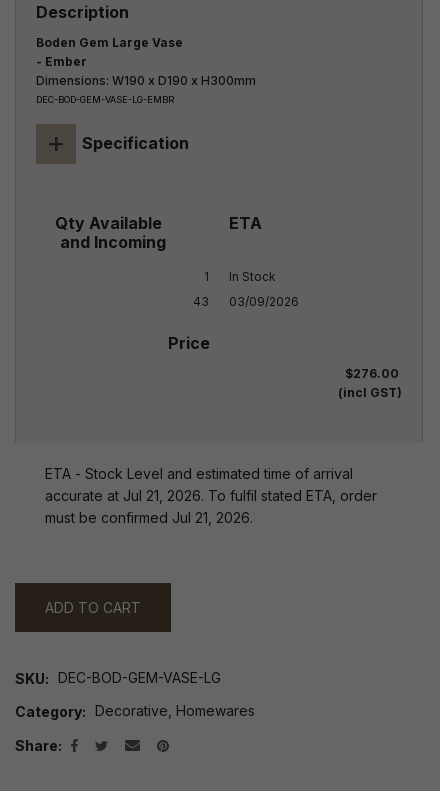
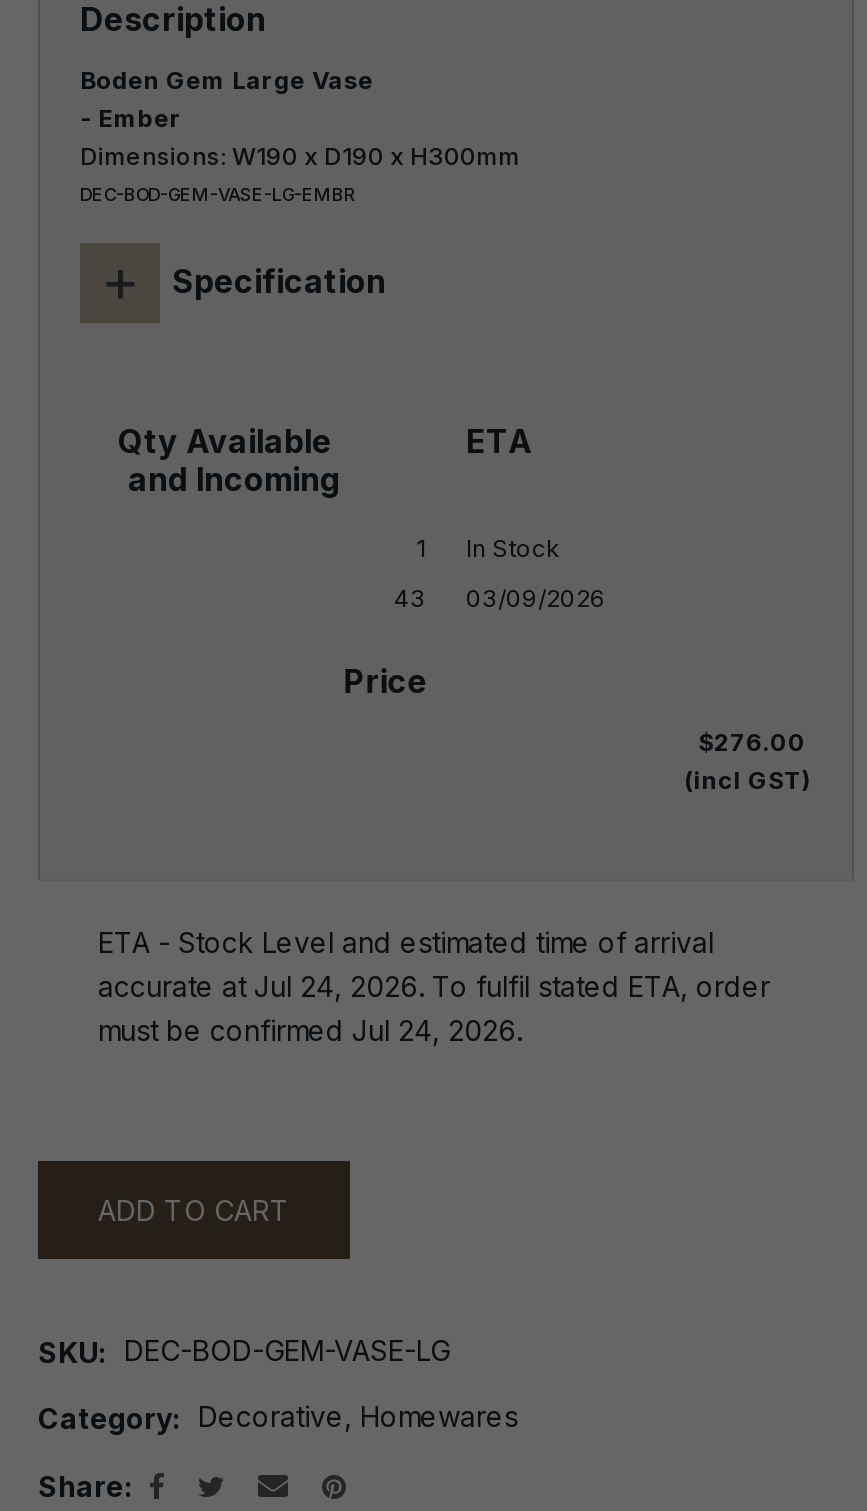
- accurate at Jul 21, 2026. To fulfil stated ETA, order
+ accurate at Jul 24, 2026. To fulfil stated ETA, order

- must be confirmed Jul 21, 2026.
+ must be confirmed Jul 24, 2026.
